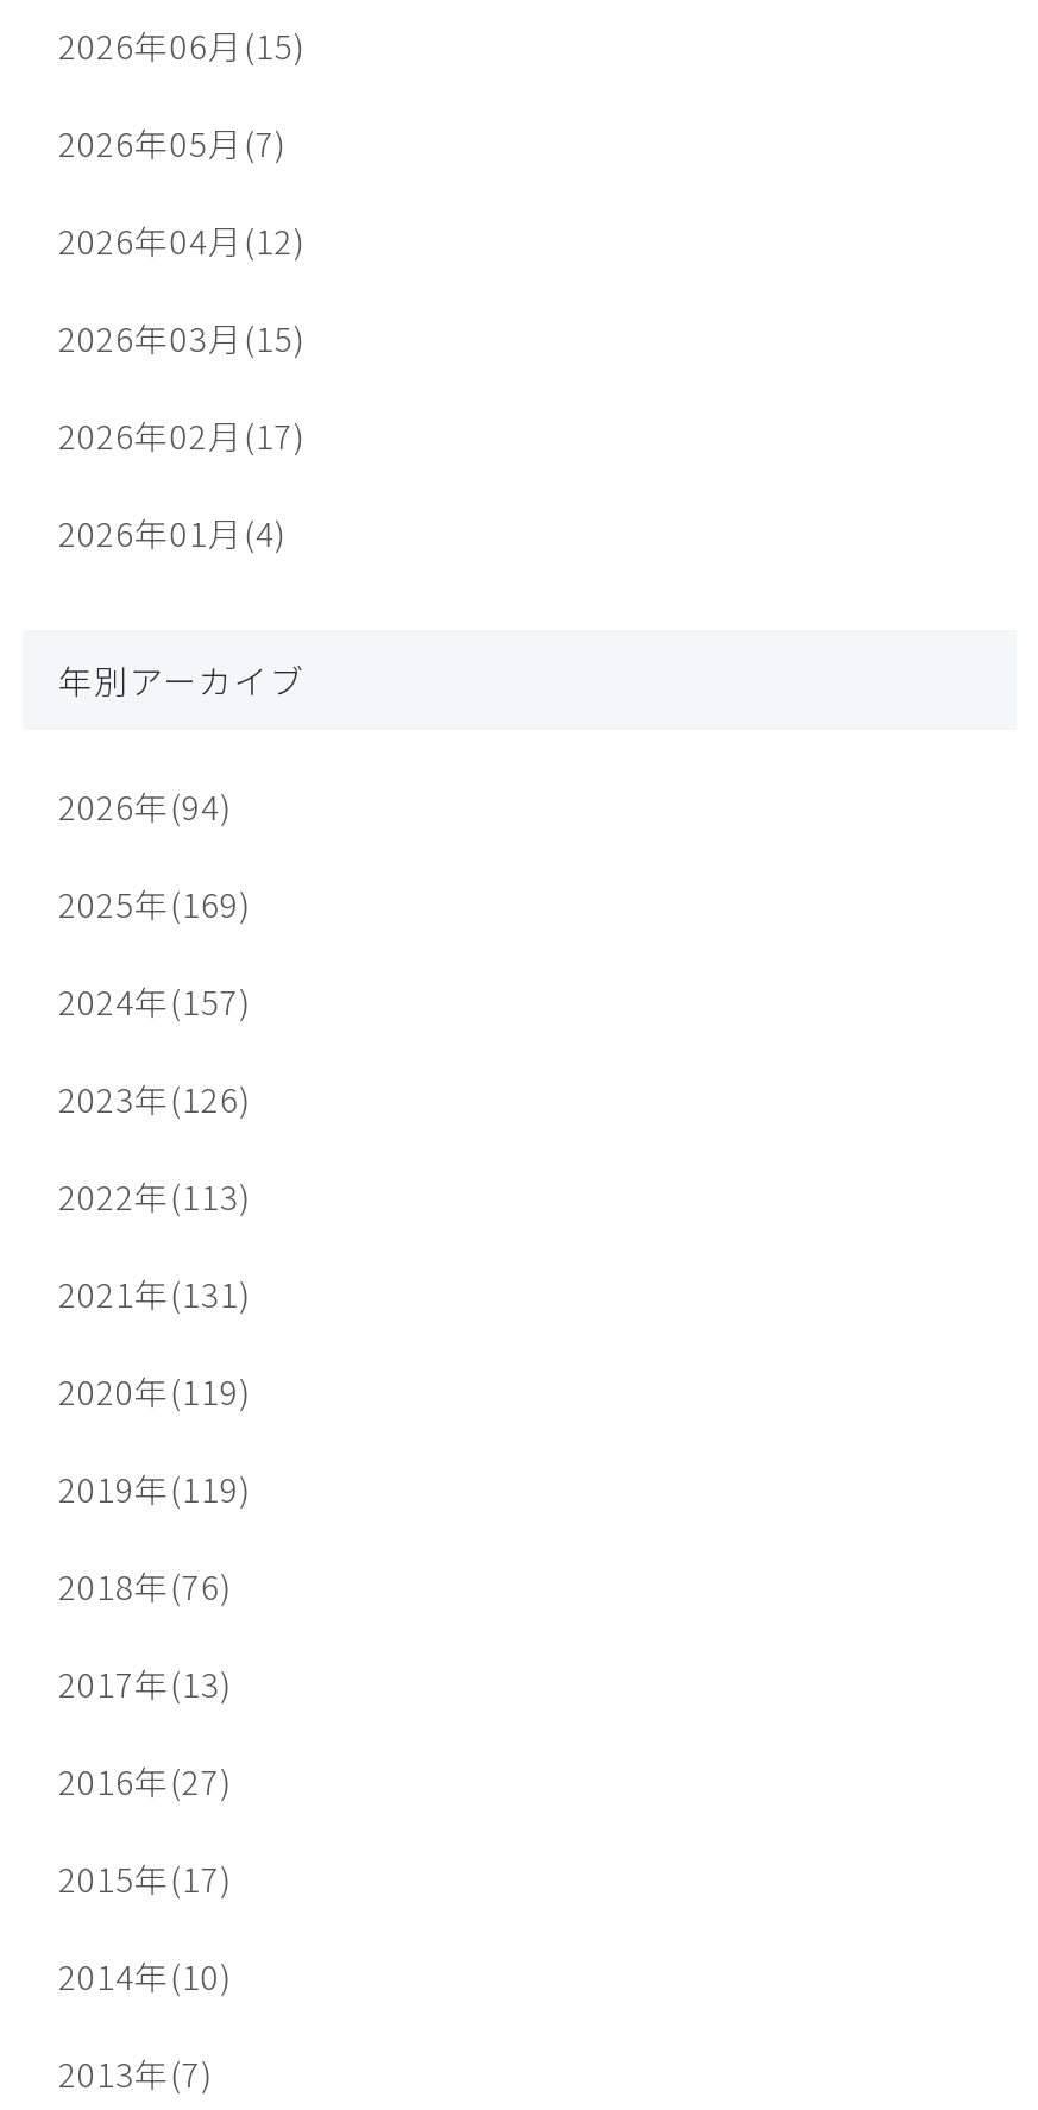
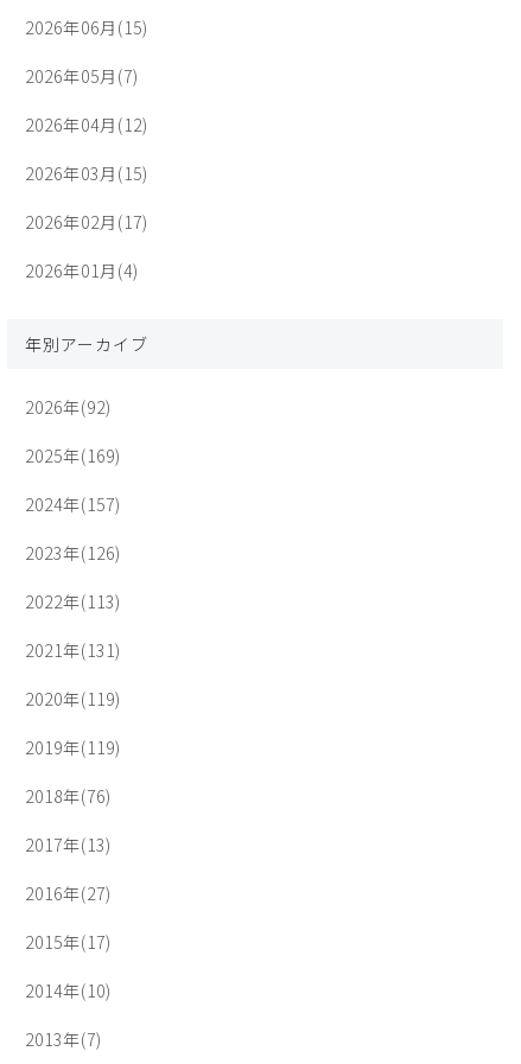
- 2026年(94)
+ 2026年(92)
